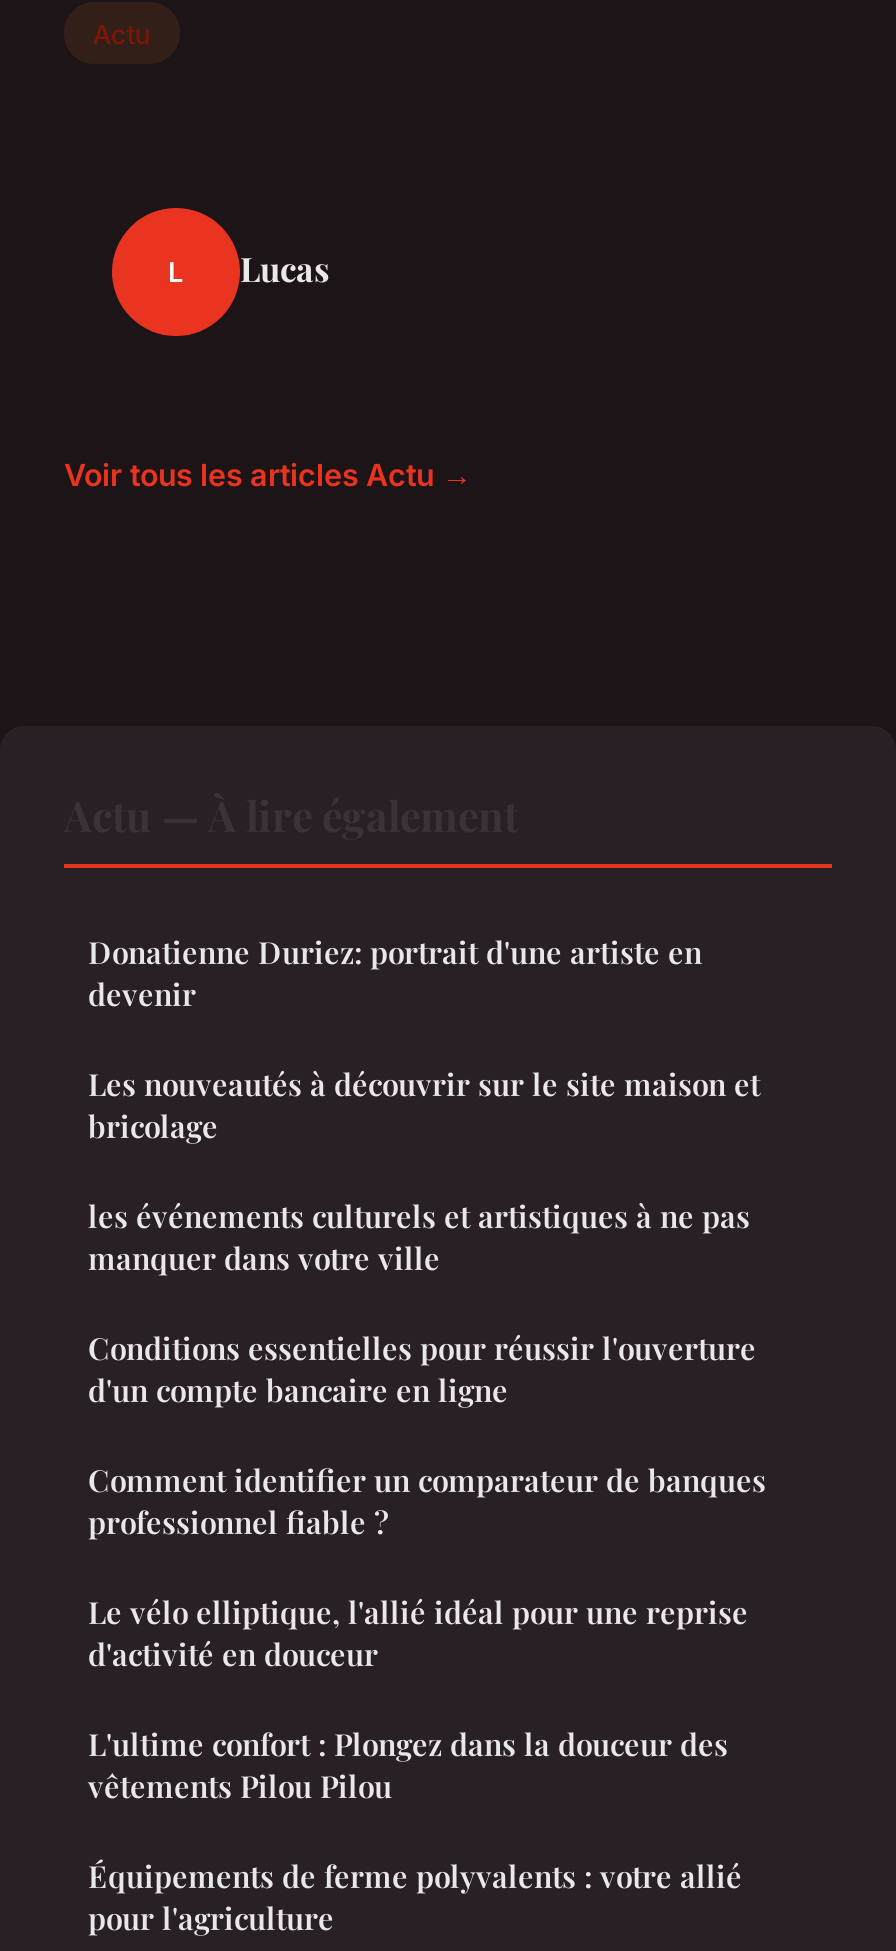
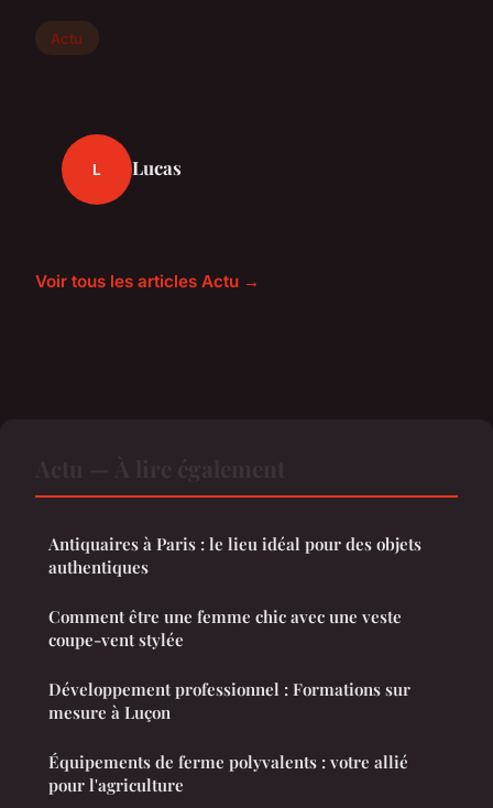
- Donatienne Duriez: portrait d'une artiste en
- devenir
- Les nouveautés à découvrir sur le site maison et
- bricolage
- les événements culturels et artistiques à ne pas
- manquer dans votre ville
- Conditions essentielles pour réussir l'ouverture
- d'un compte bancaire en ligne
- Comment identifier un comparateur de banques
- professionnel fiable ?
- Le vélo elliptique, l'allié idéal pour une reprise
- d'activité en douceur
- L'ultime confort : Plongez dans la douceur des
- vêtements Pilou Pilou
+ Antiquaires à Paris : le lieu idéal pour des objets
+ authentiques
+ Comment être une femme chic avec une veste
+ coupe-vent stylée
+ Développement professionnel : Formations sur
+ mesure à Luçon
